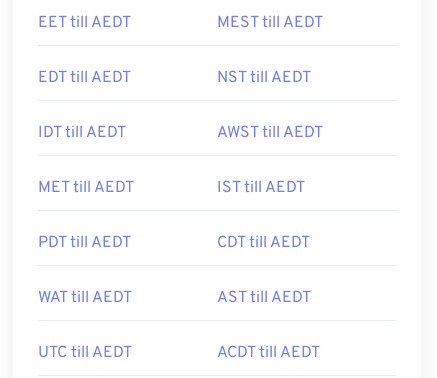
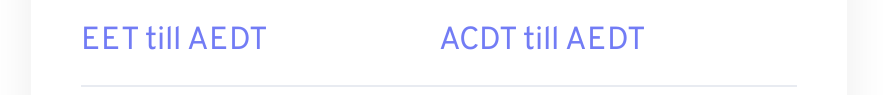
- MEST till AEDT
- EDT till AEDT
- NST till AEDT
- IDT till AEDT
- AWST till AEDT
- MET till AEDT
- IST till AEDT
- PDT till AEDT
- CDT till AEDT
- WAT till AEDT
- AST till AEDT
- UTC till AEDT
